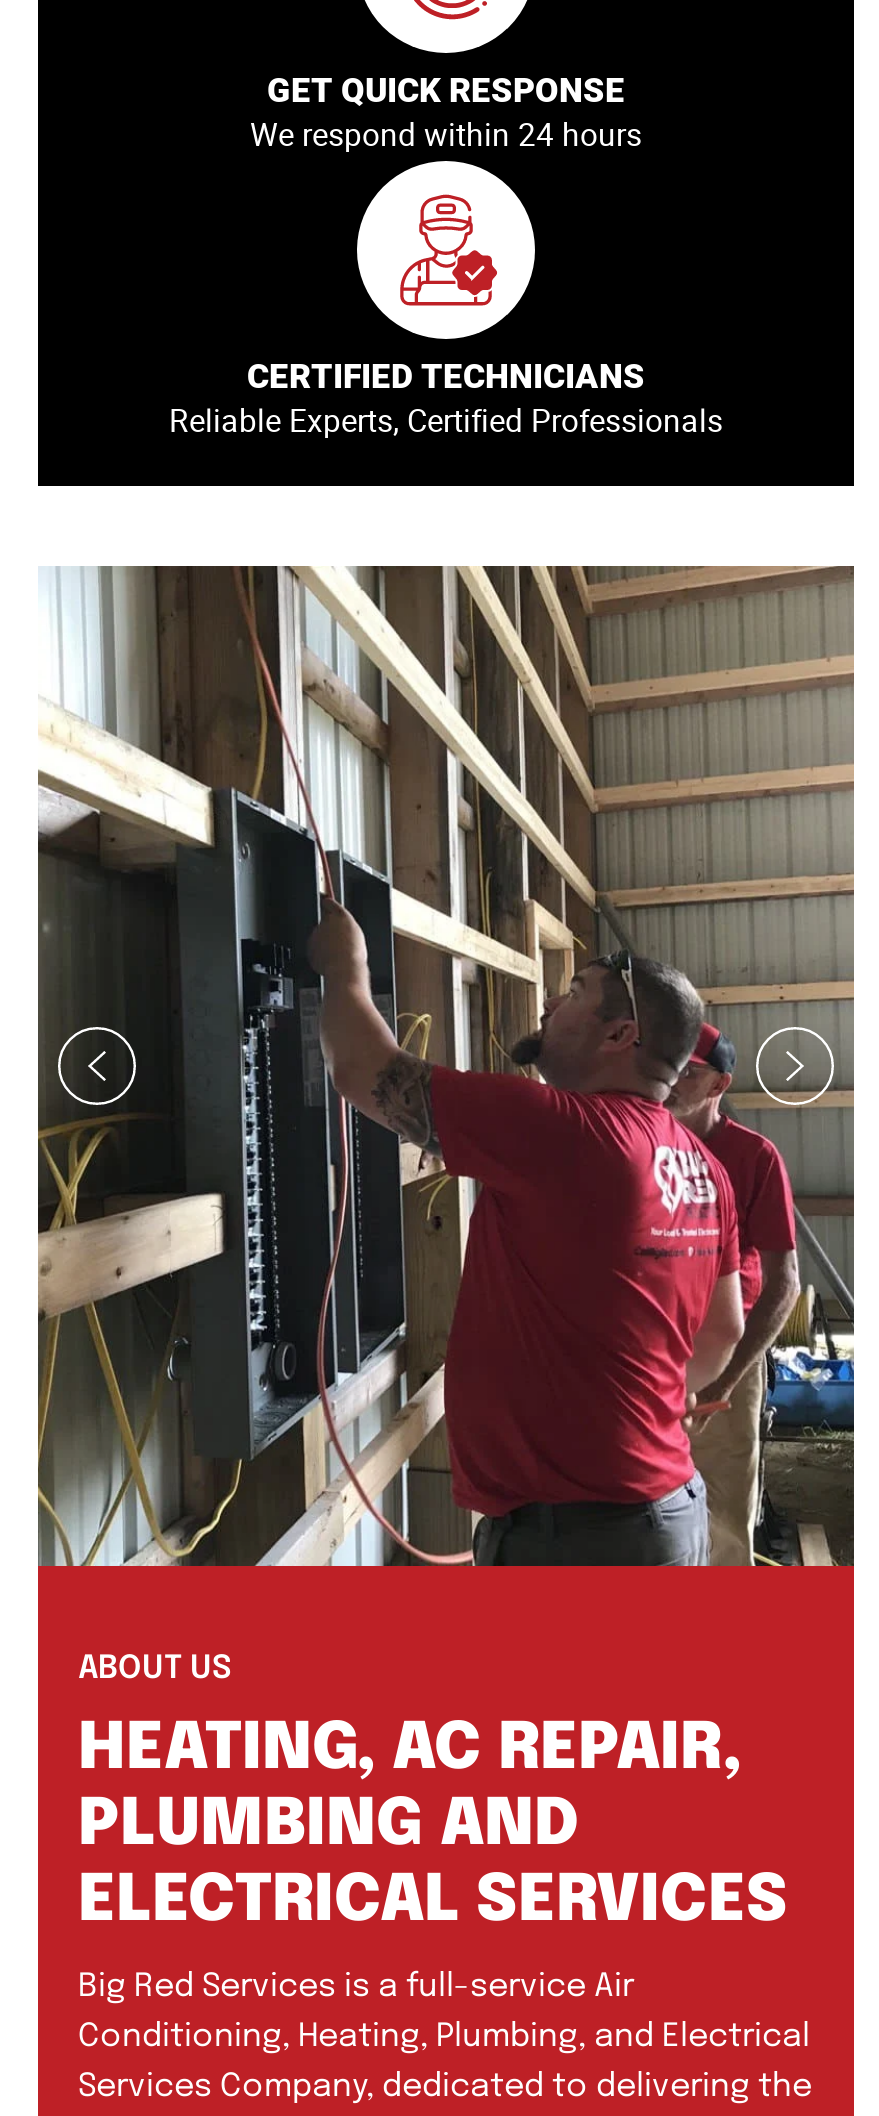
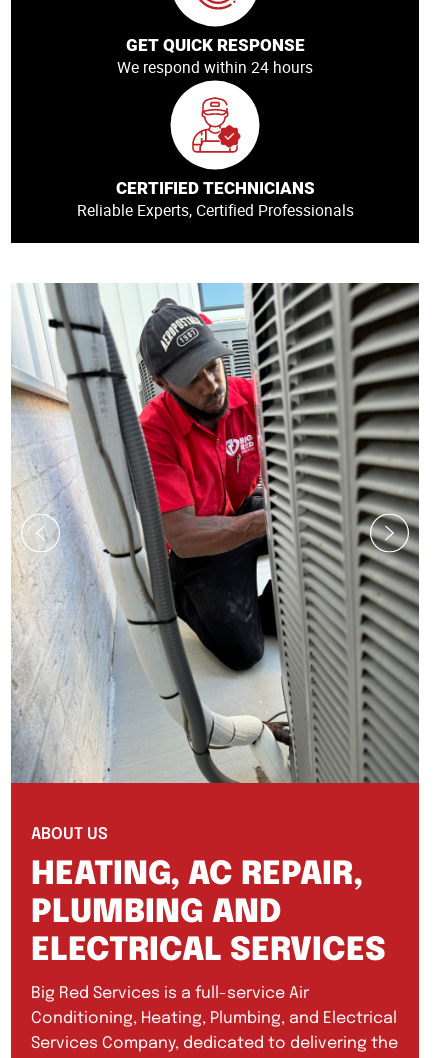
- [image]
+ [image]
